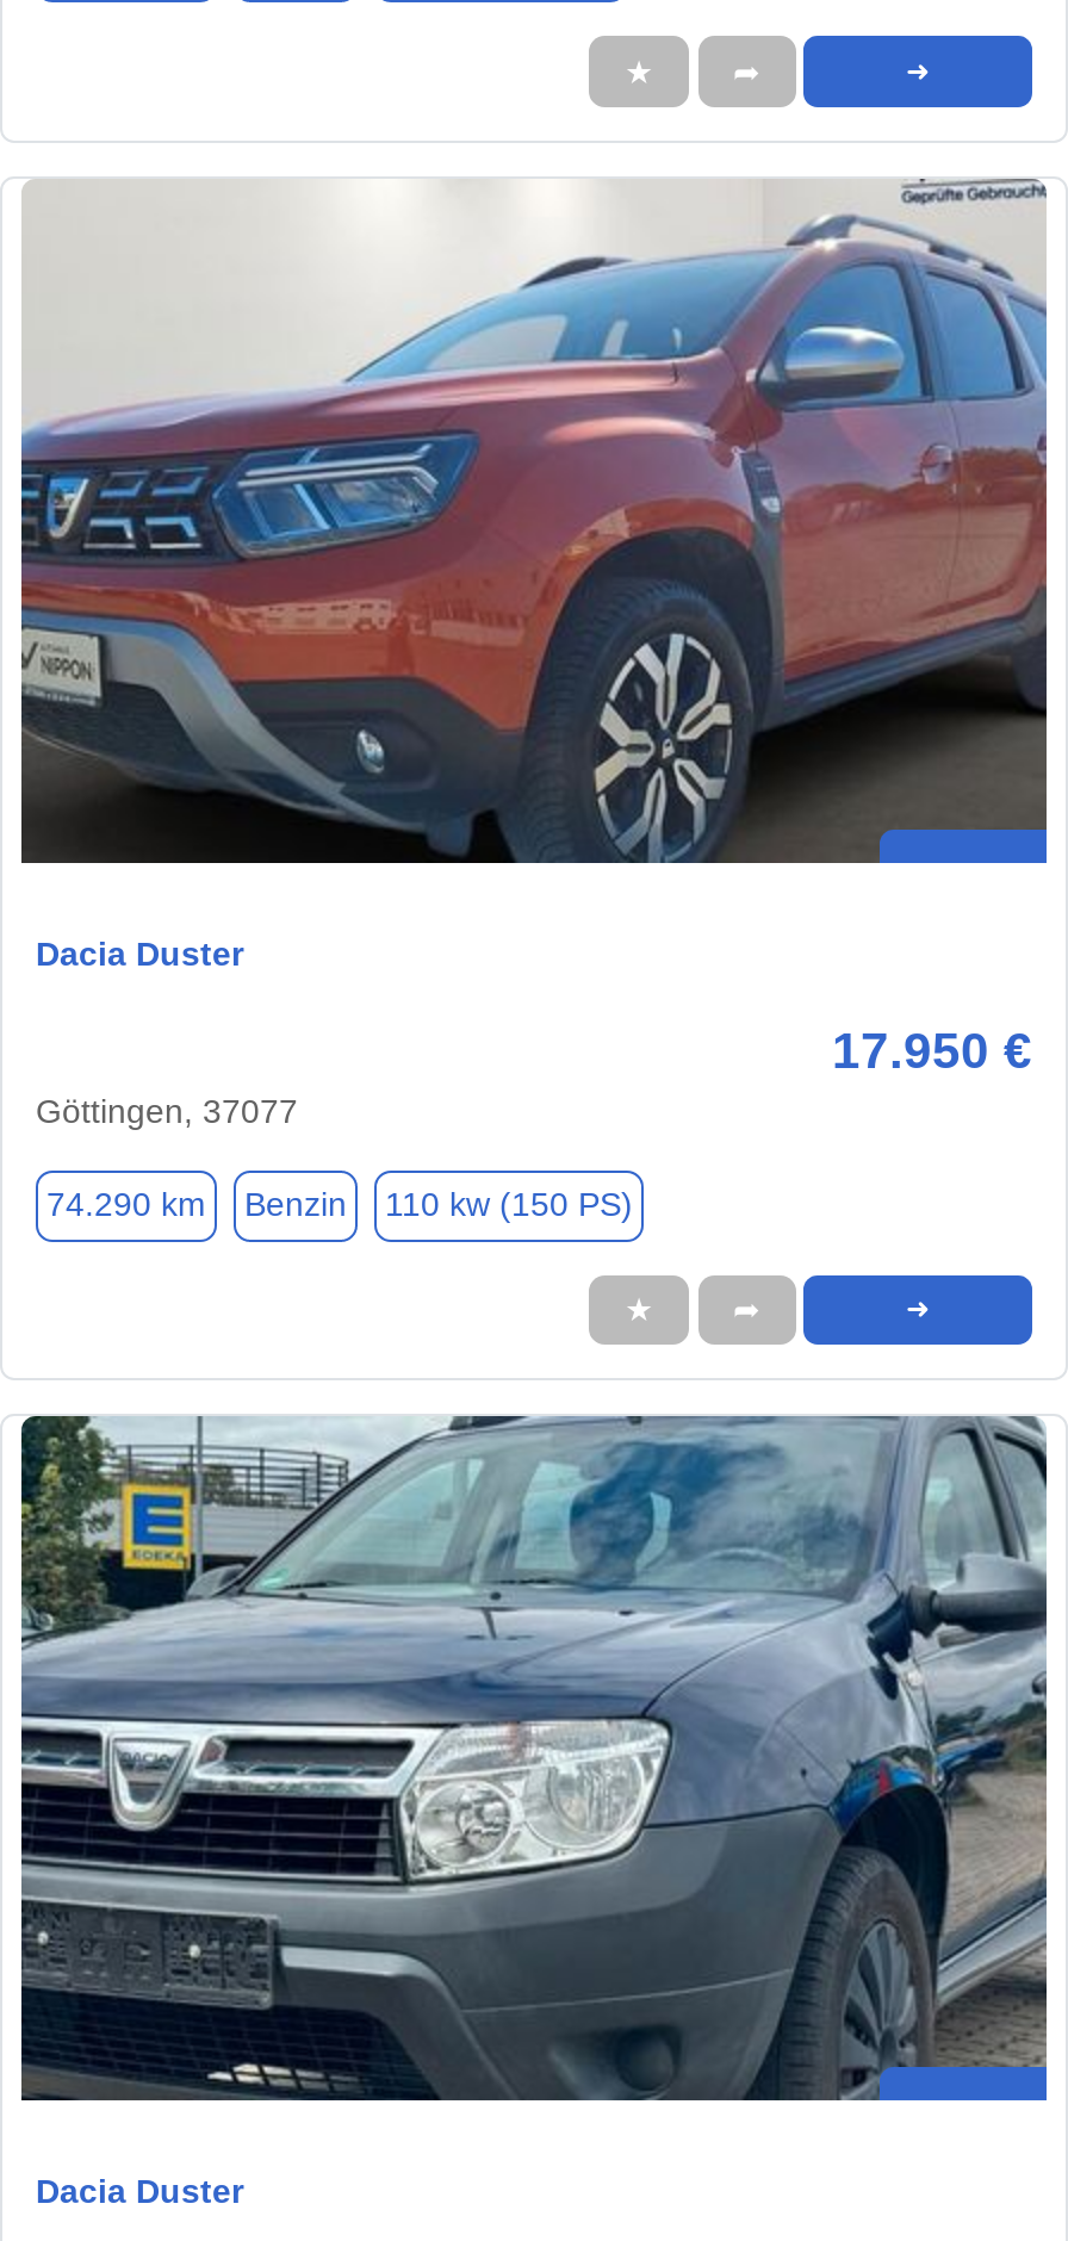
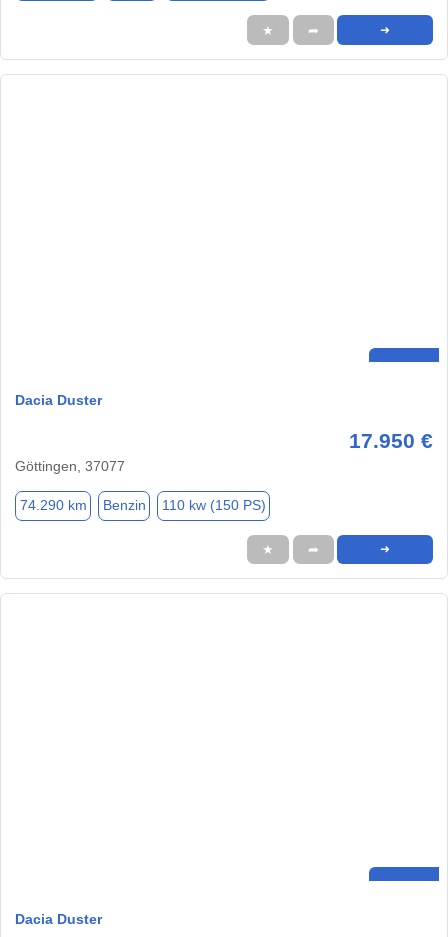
- [image]

- [image]
